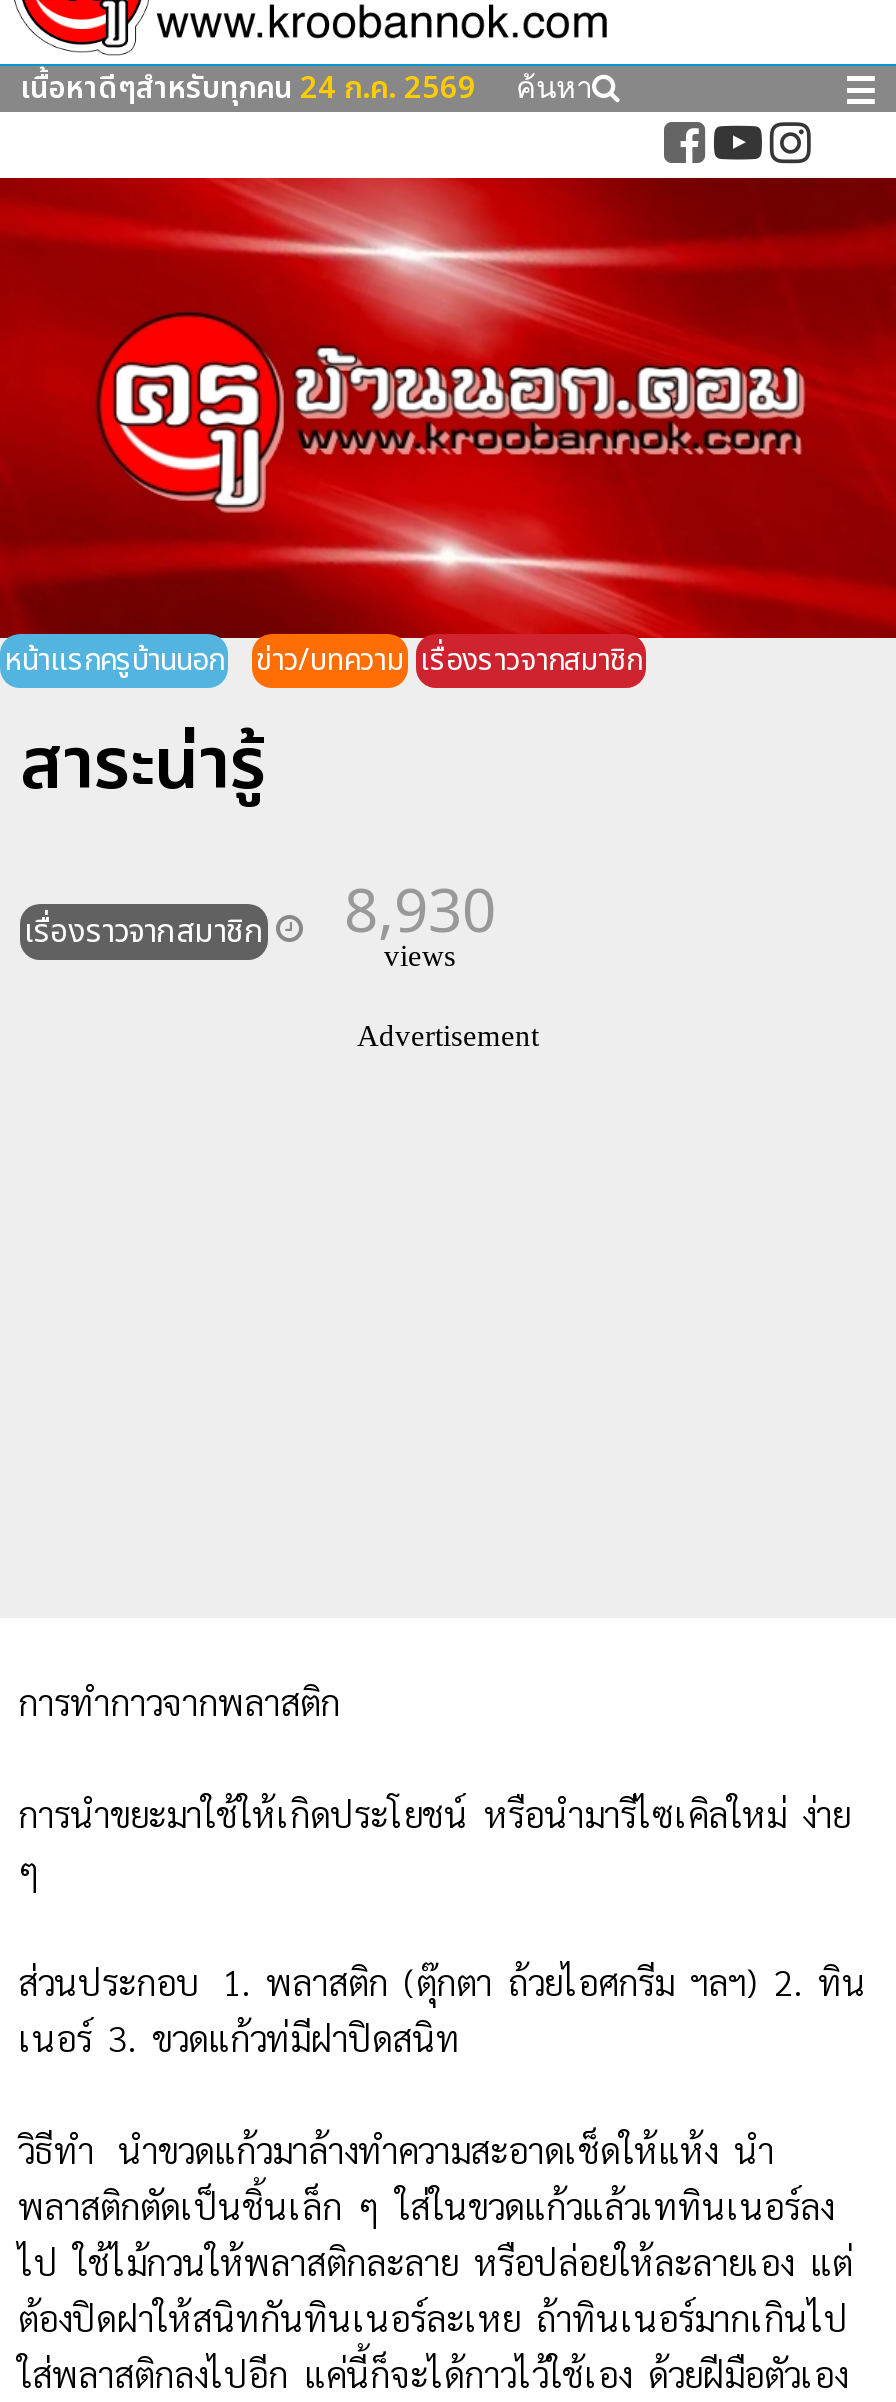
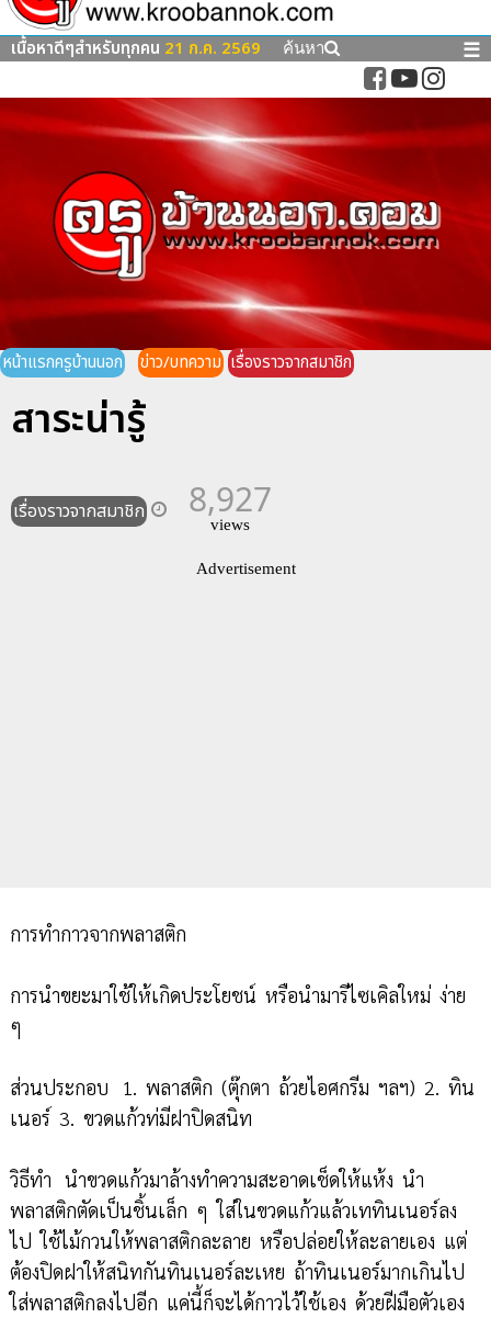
- เนื้อหาดีๆสำหรับทุกคน 24 ก.ค. 2569
+ เนื้อหาดีๆสำหรับทุกคน 21 ก.ค. 2569

- เรื่องราวจากสมาชิก 8,930
+ เรื่องราวจากสมาชิก 8,927
